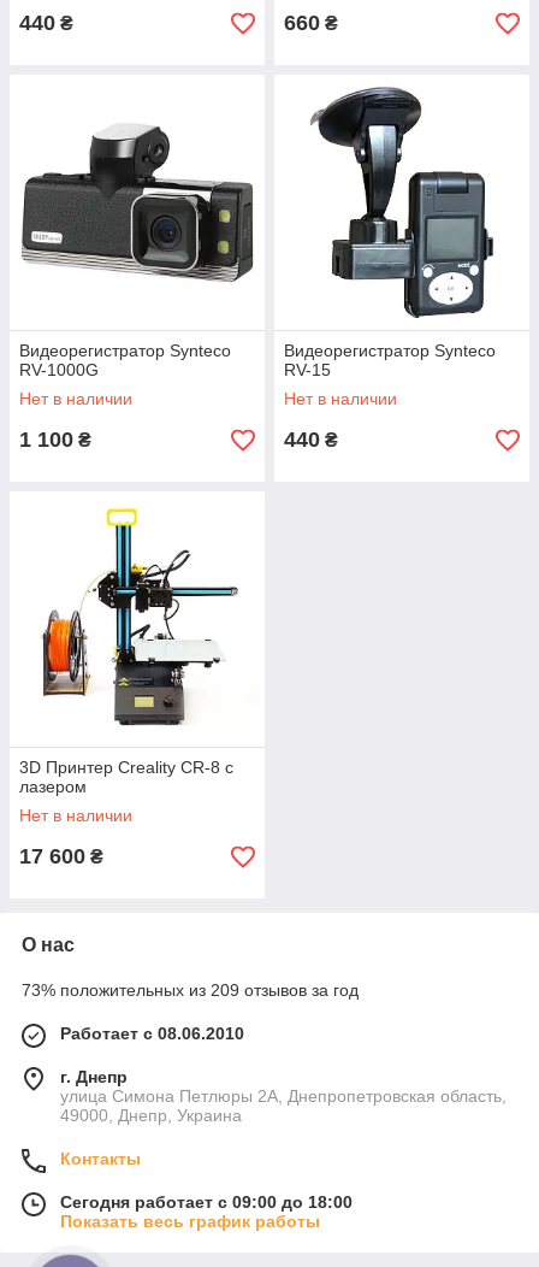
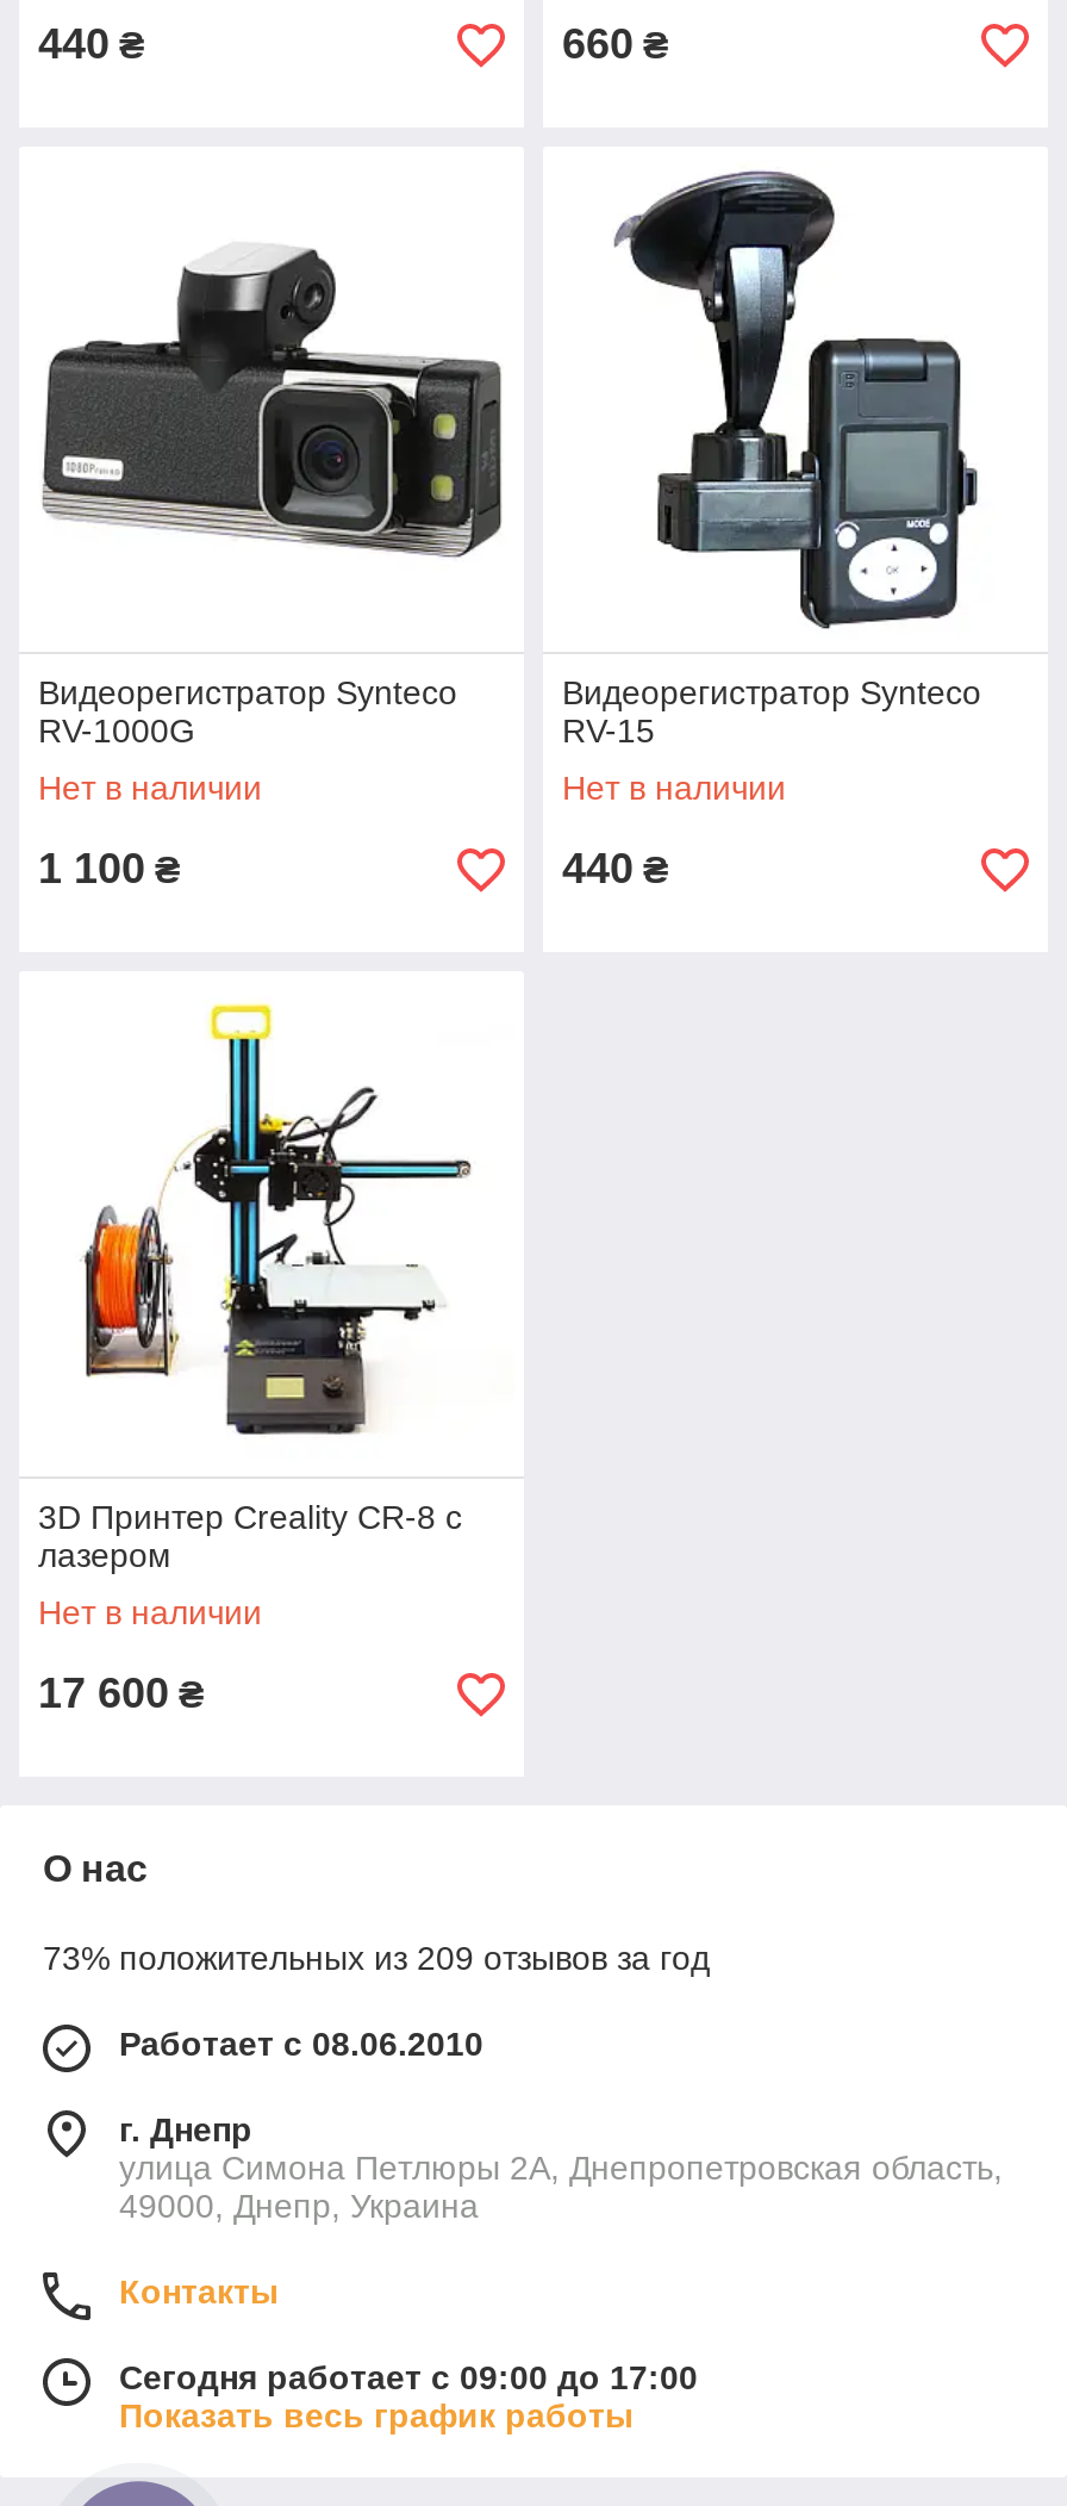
- Сегодня работает с 09:00 до 18:00
+ Сегодня работает с 09:00 до 17:00
